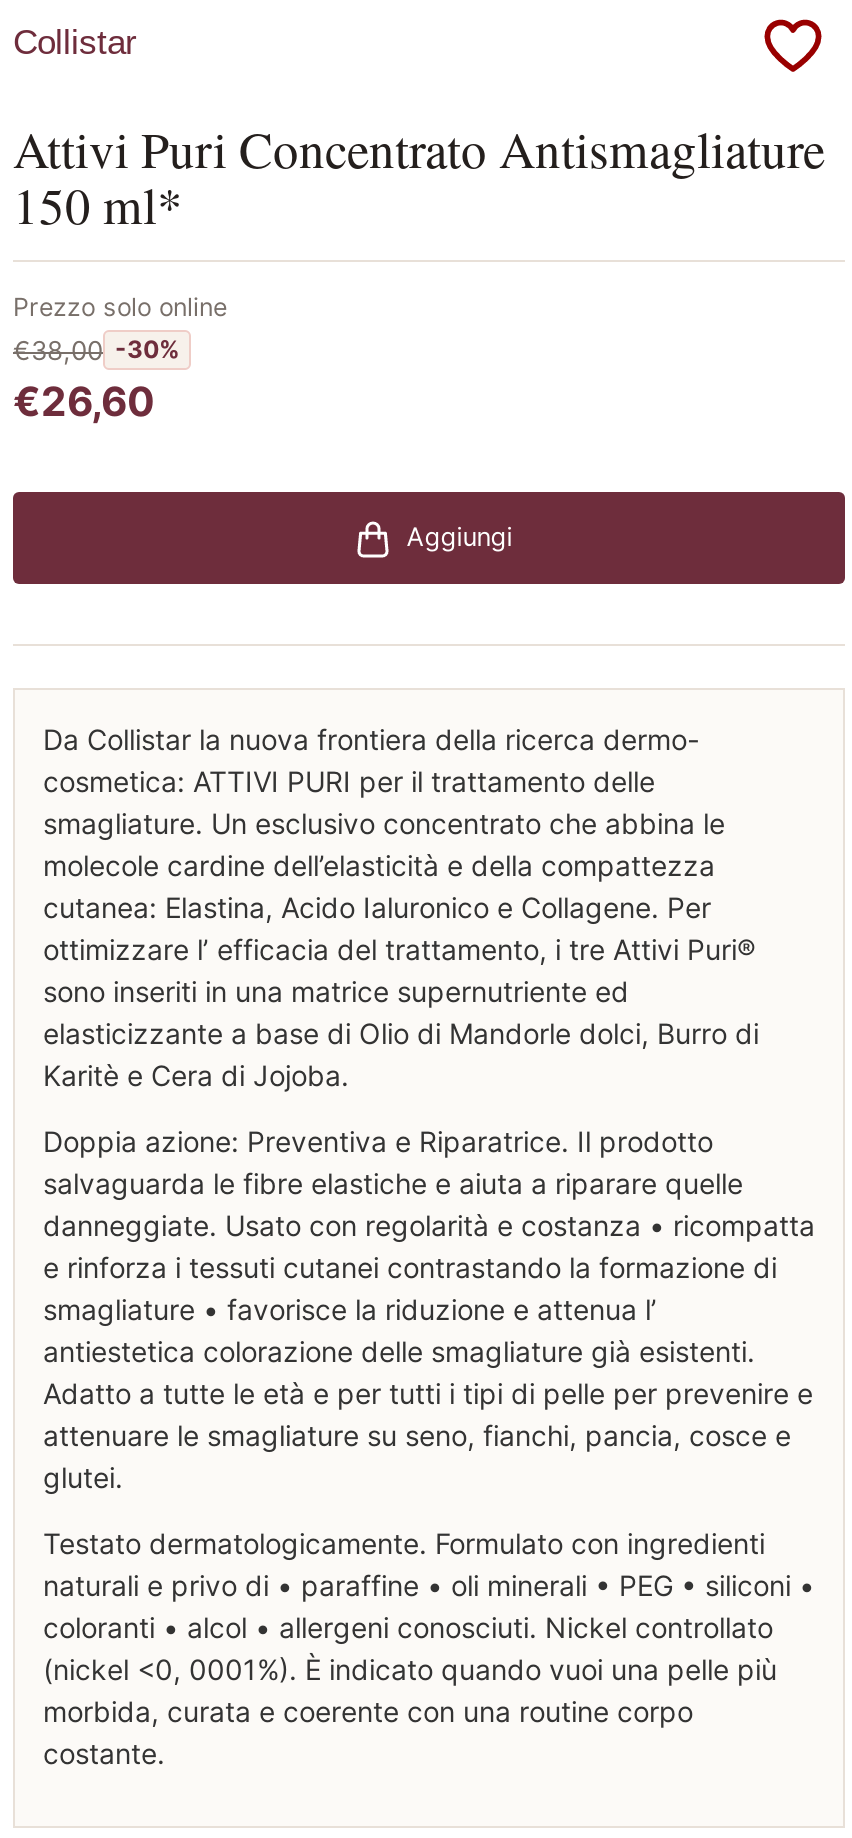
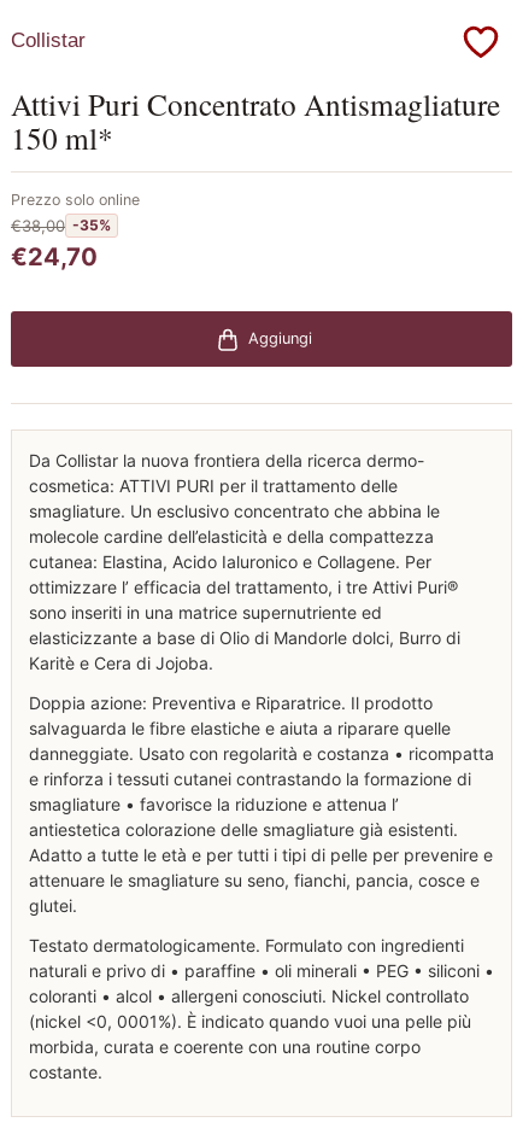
- €38,00 -30%
+ €38,00 -35%

- €26,60
+ €24,70
